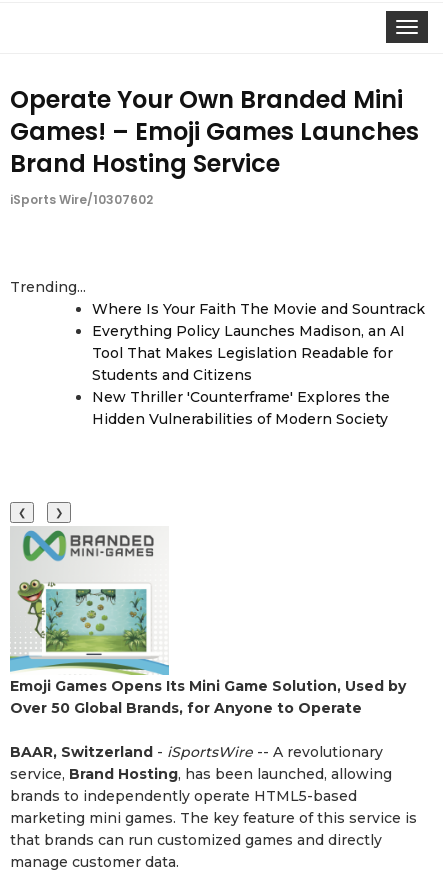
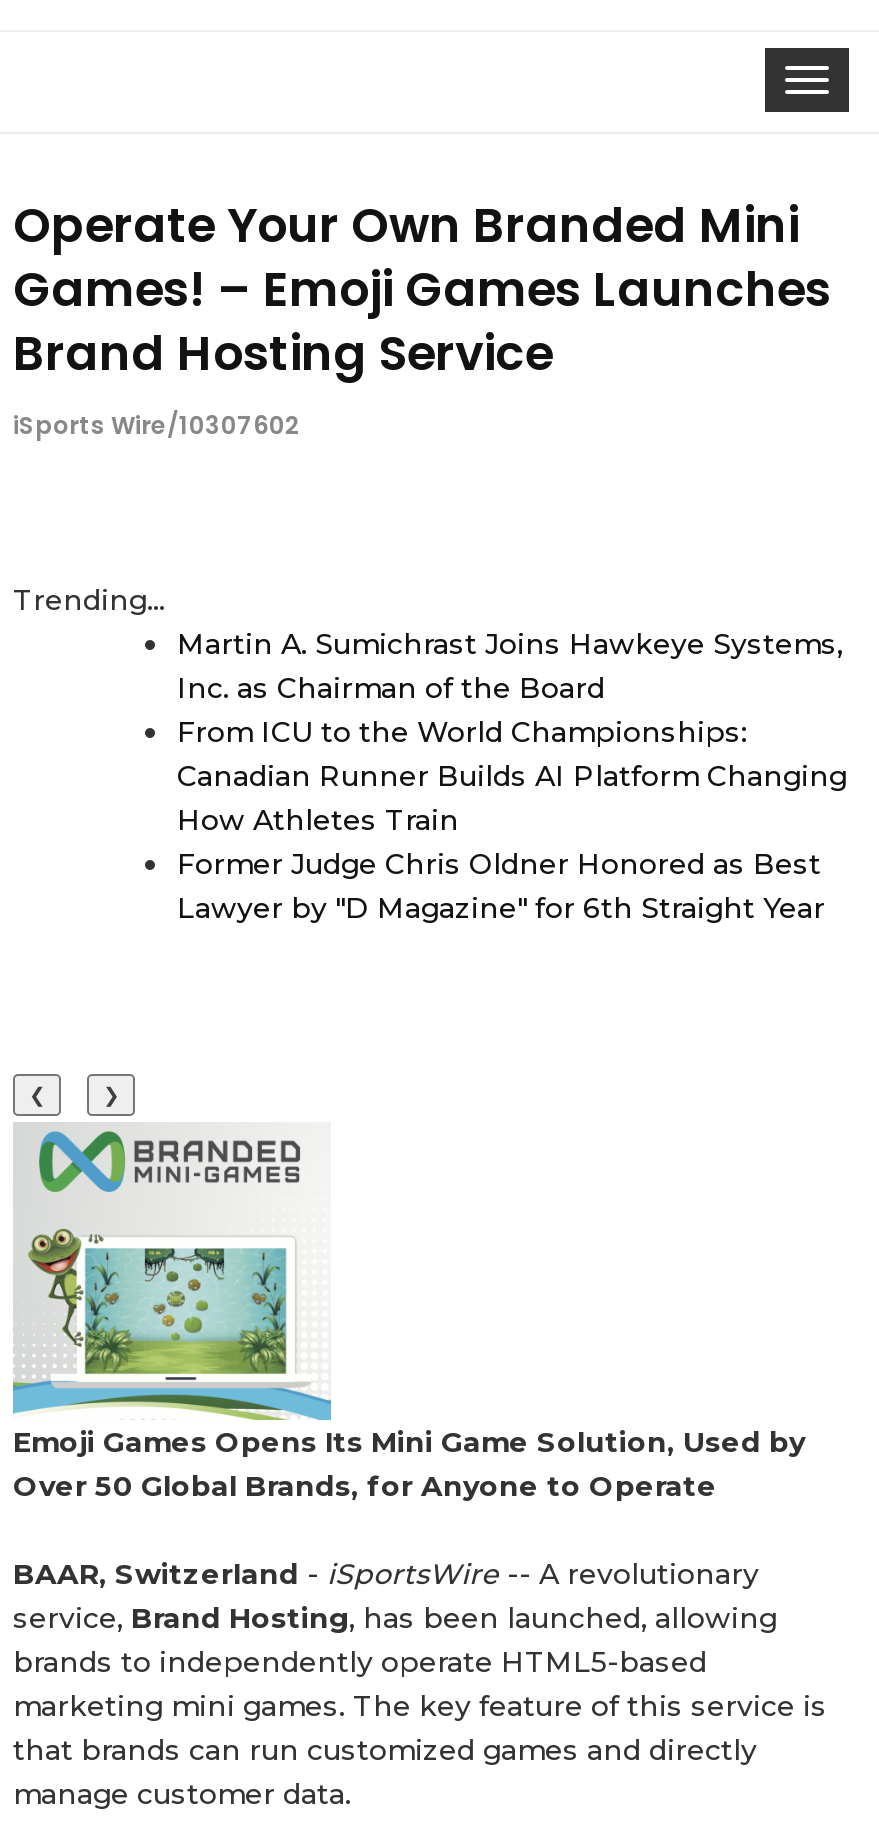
- Where Is Your Faith The Movie and Sountrack
- Everything Policy Launches Madison, an AI
- Tool That Makes Legislation Readable for
- Students and Citizens
- New Thriller 'Counterframe' Explores the
- Hidden Vulnerabilities of Modern Society
+ Martin A. Sumichrast Joins Hawkeye Systems,
+ Inc. as Chairman of the Board
+ From ICU to the World Championships:
+ Canadian Runner Builds AI Platform Changing
+ How Athletes Train
+ Former Judge Chris Oldner Honored as Best
+ Lawyer by "D Magazine" for 6th Straight Year
